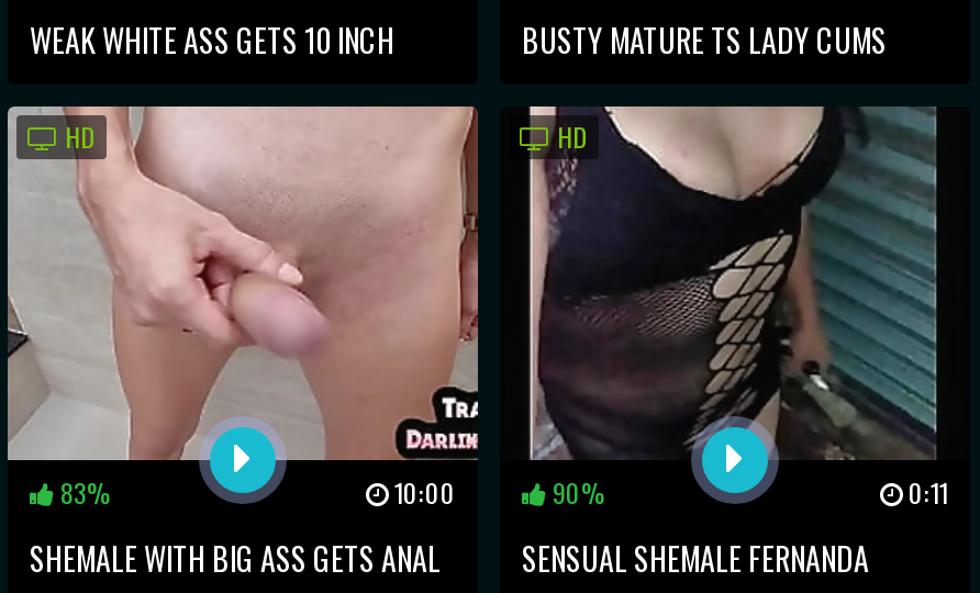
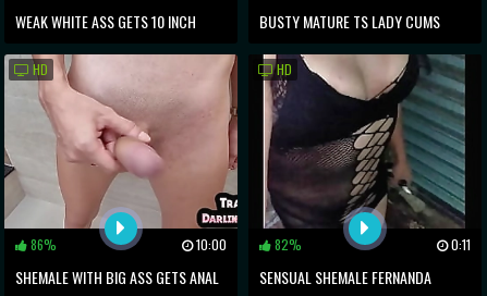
- 83%
+ 86%

- 90%
+ 82%
